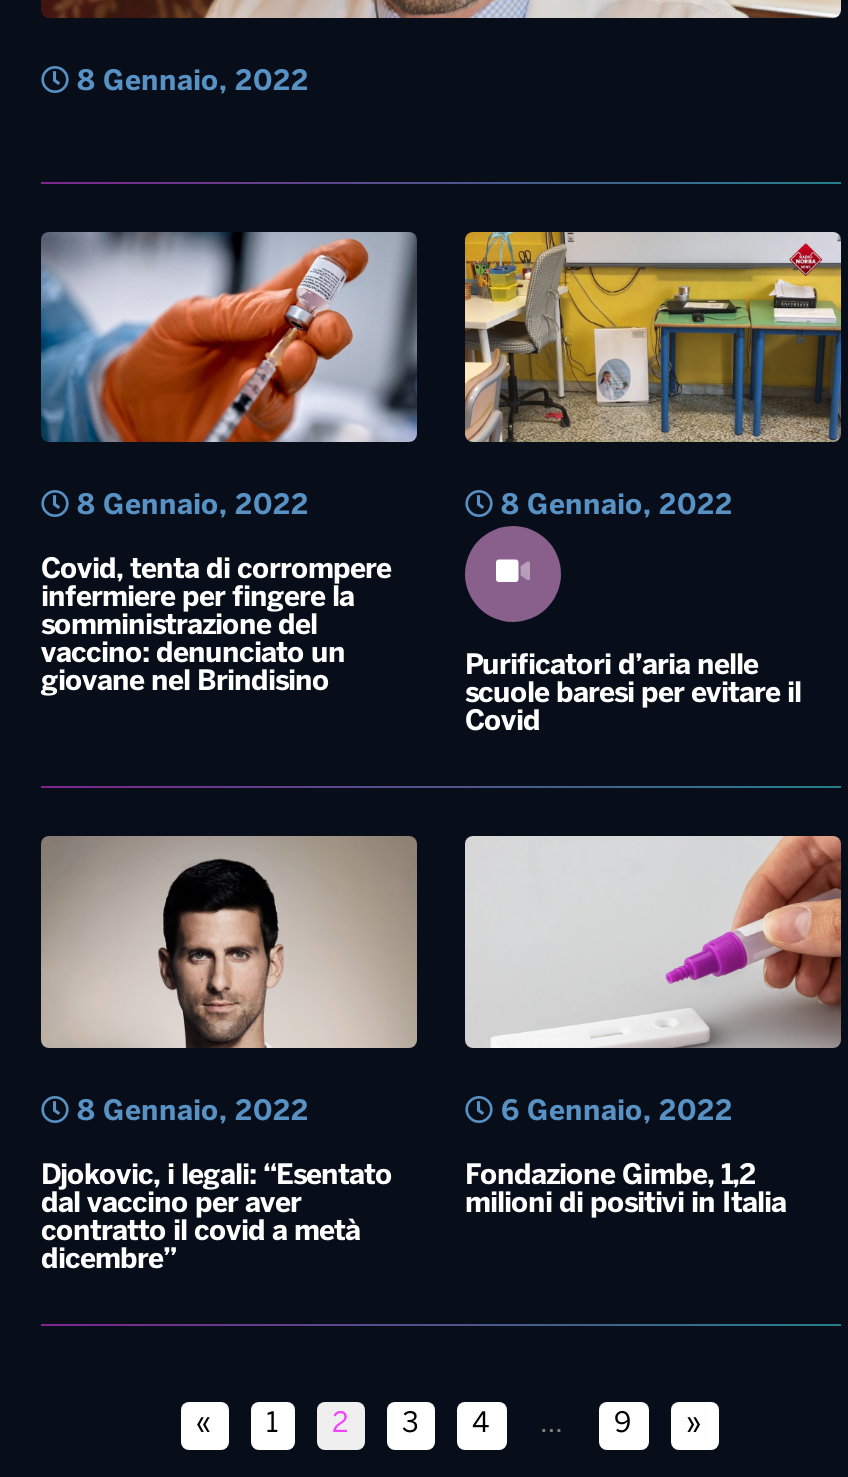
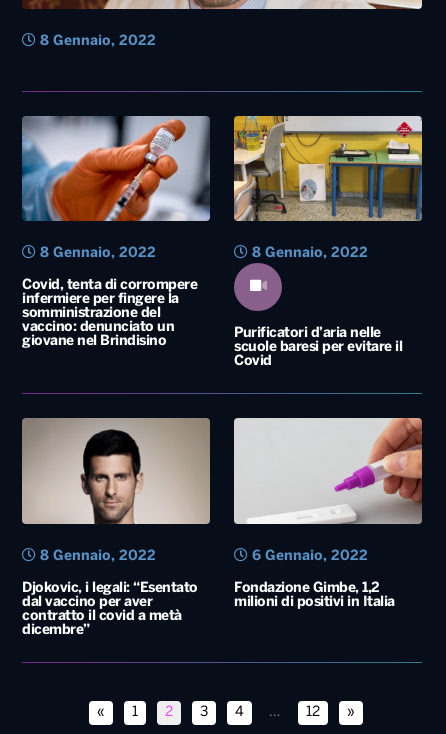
- 9
+ 12
